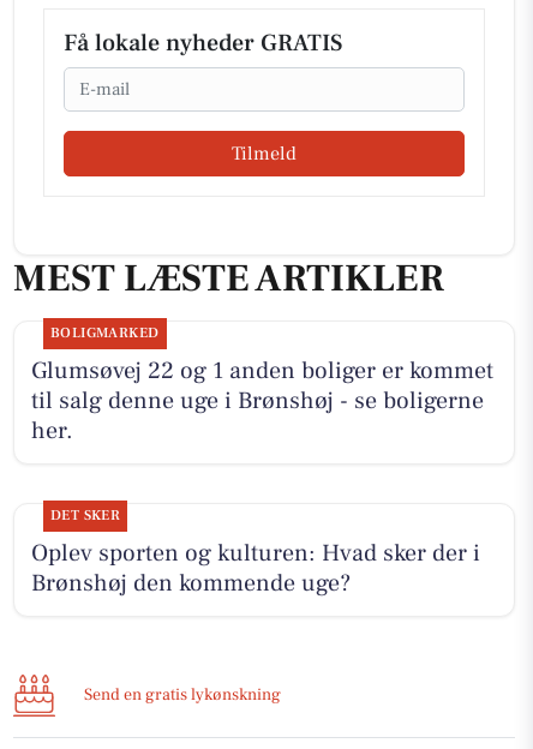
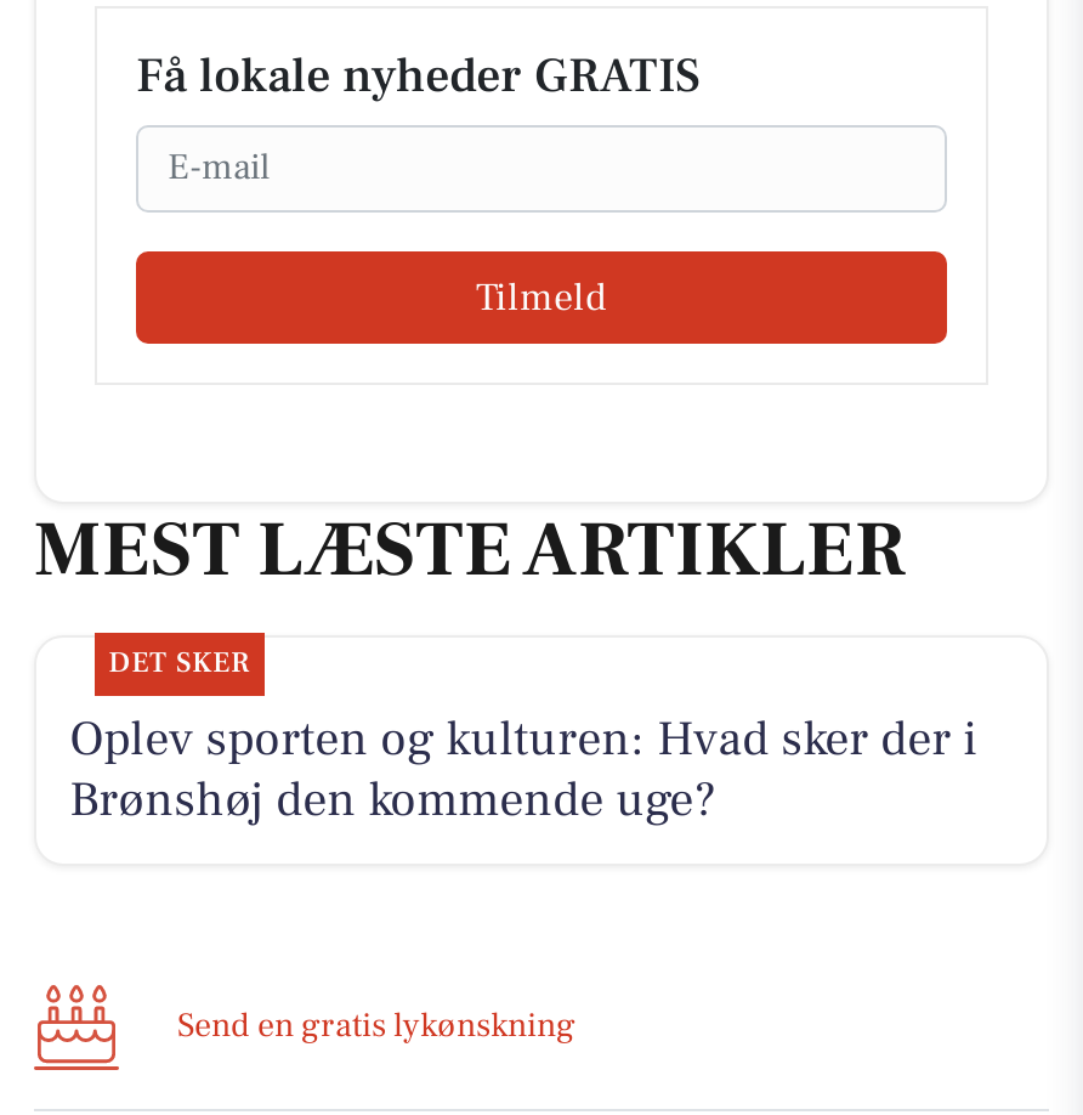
- BOLIGMARKED
- Glumsøvej 22 og 1 anden boliger er kommet
- til salg denne uge i Brønshøj - se boligerne
- her.
